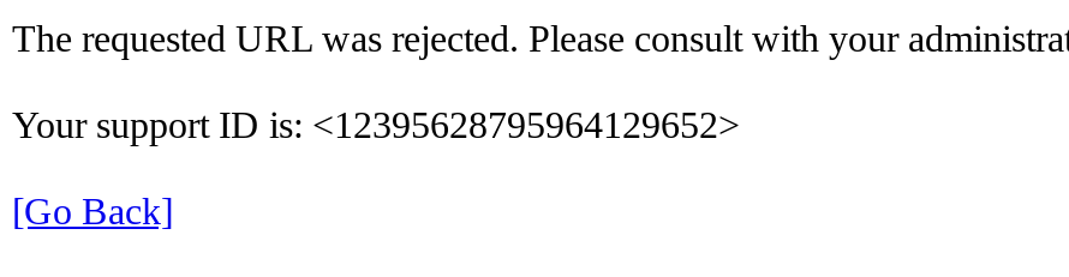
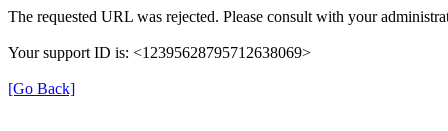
- Your support ID is: <12395628795964129652>
+ Your support ID is: <12395628795712638069>
